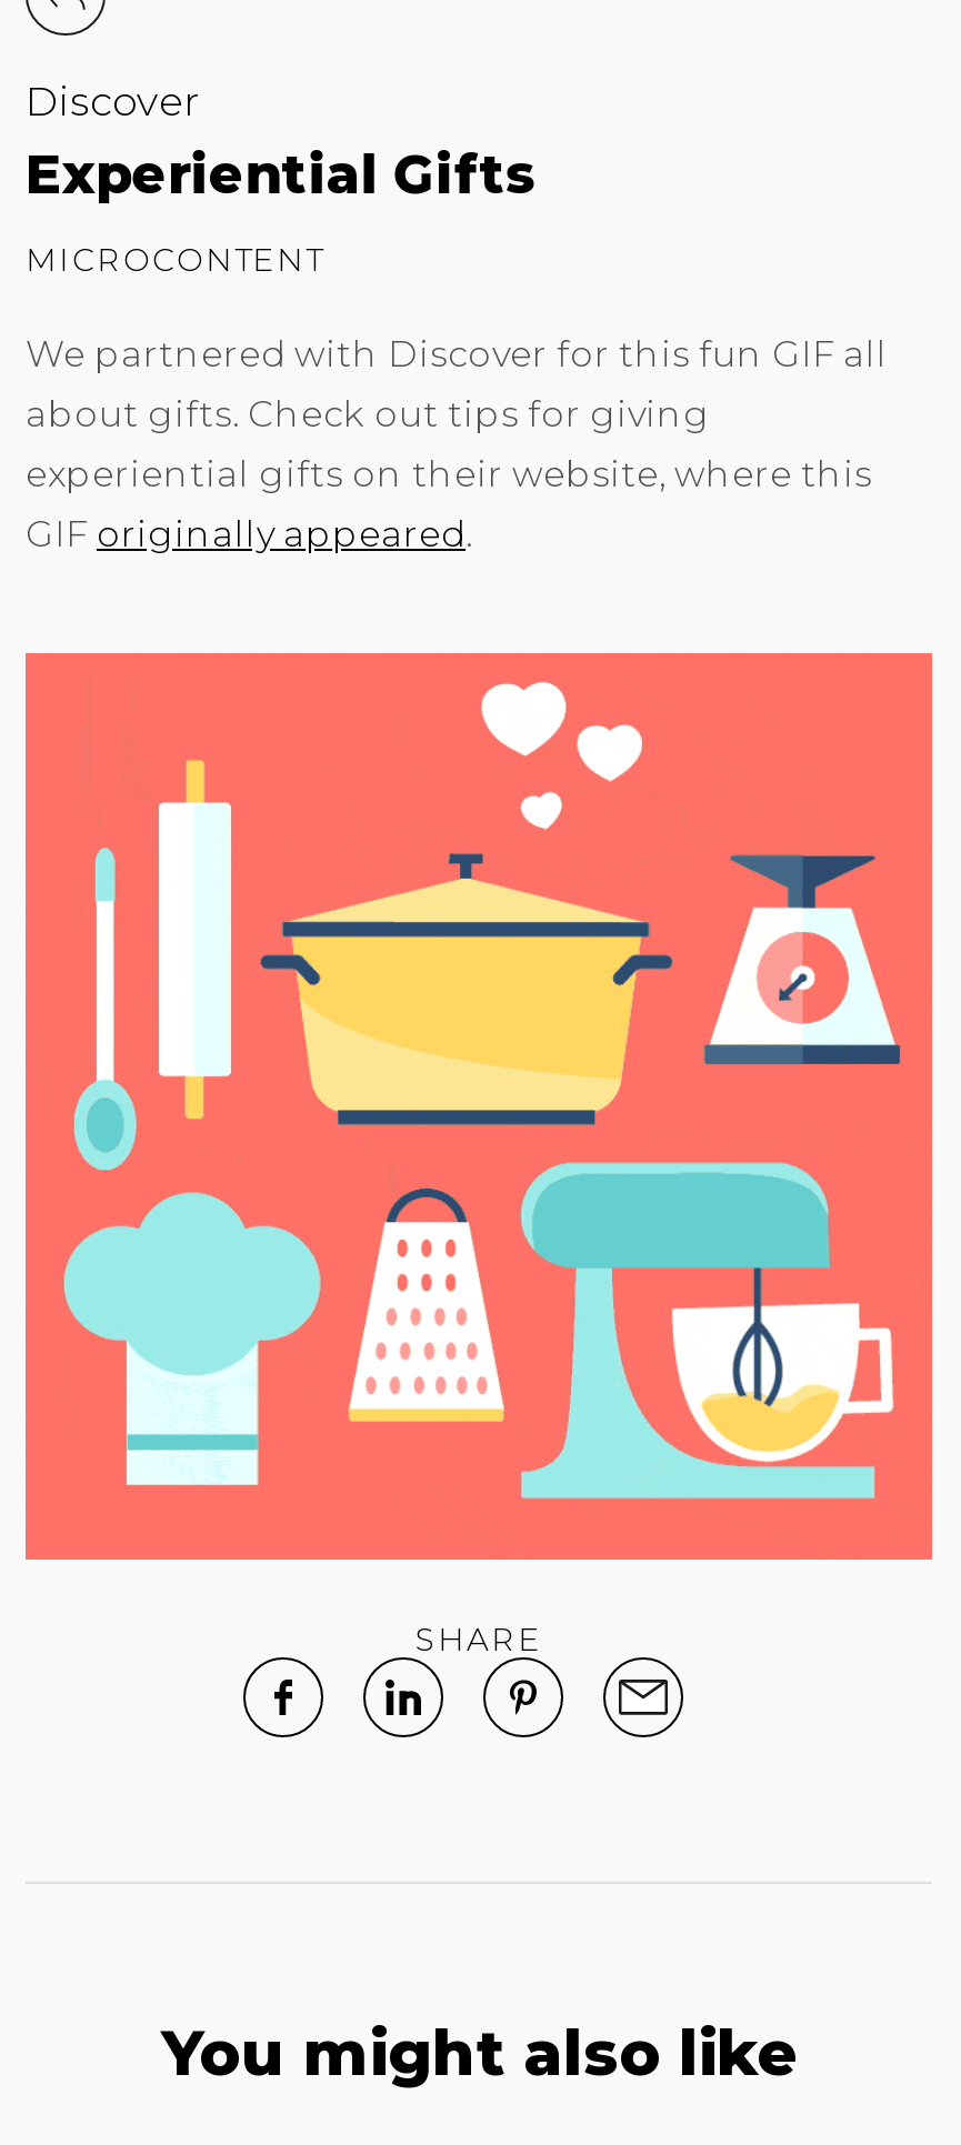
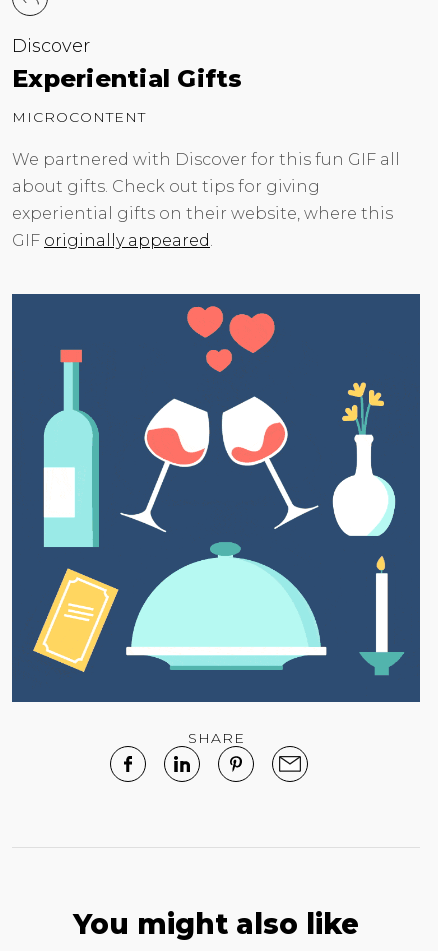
- [image]
+ [image]
